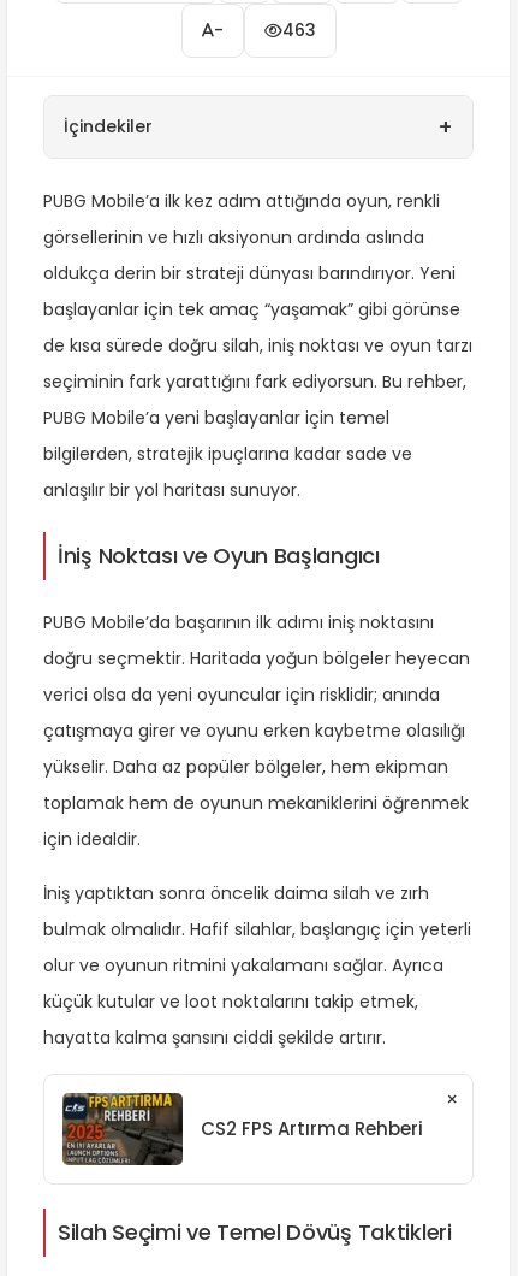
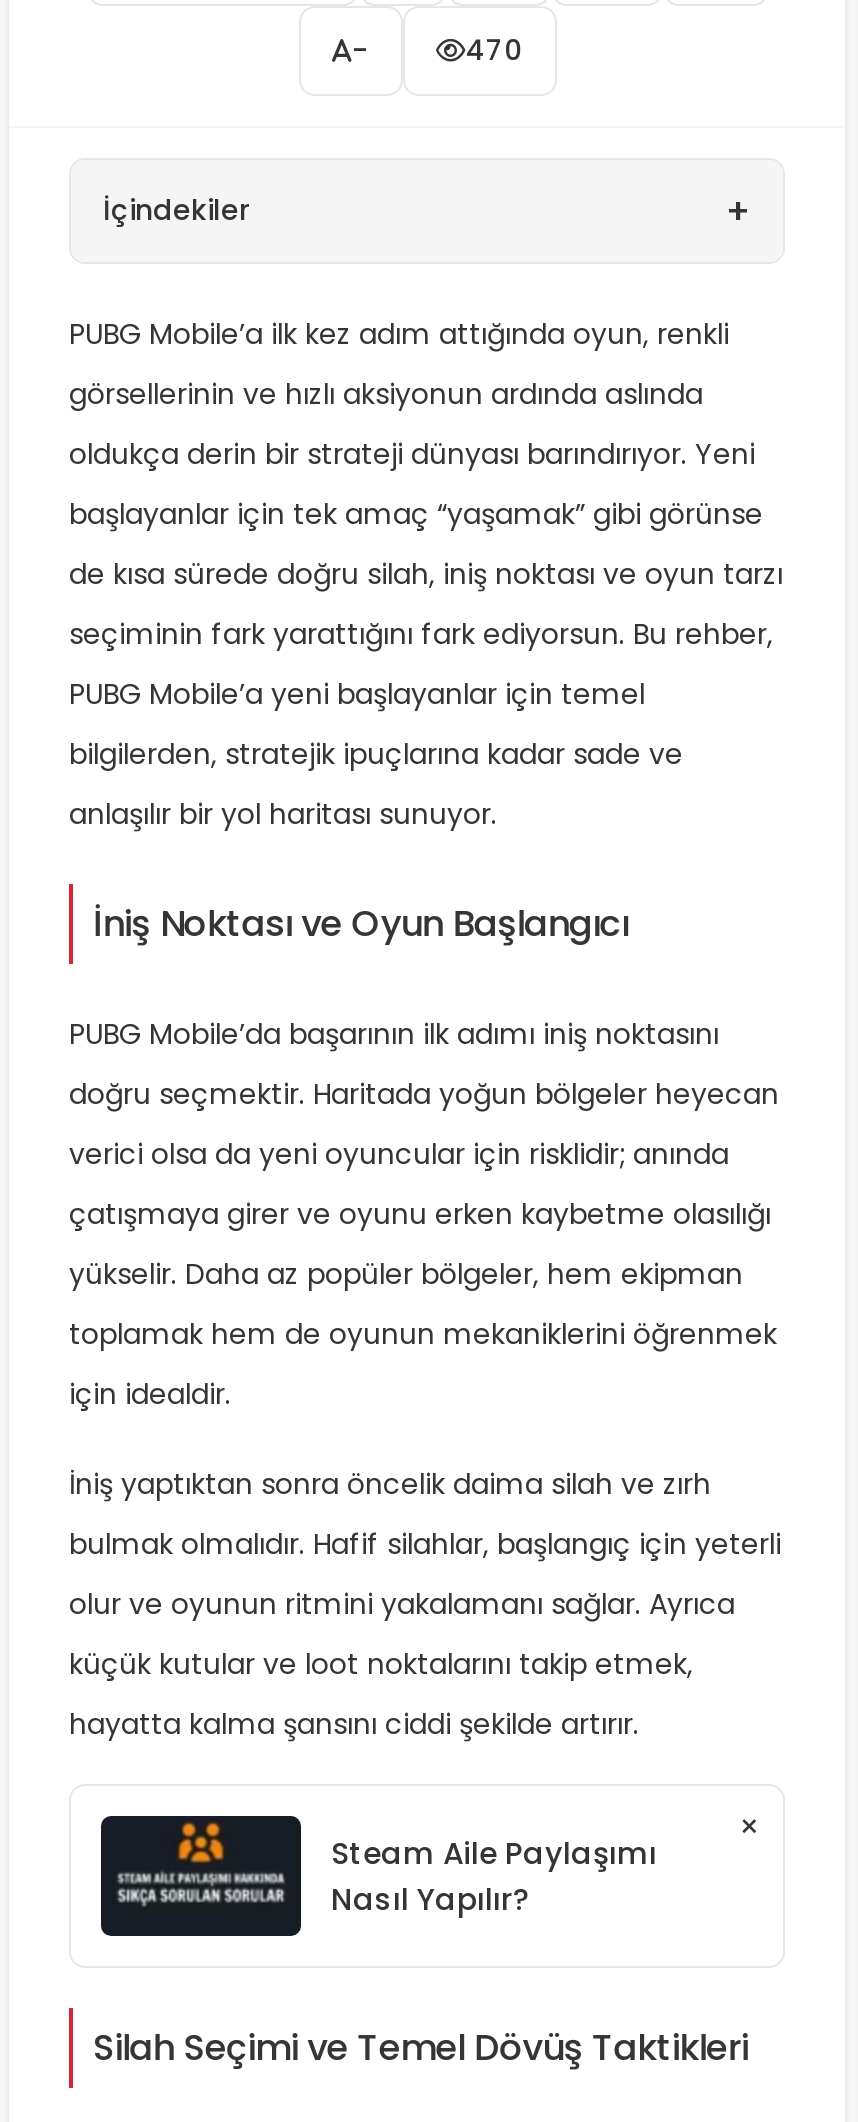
- 463
+ 470

- [image]
- CS2 FPS Artırma Rehberi
+ [image]
+ Steam Aile Paylaşımı
+ Nasıl Yapılır?
